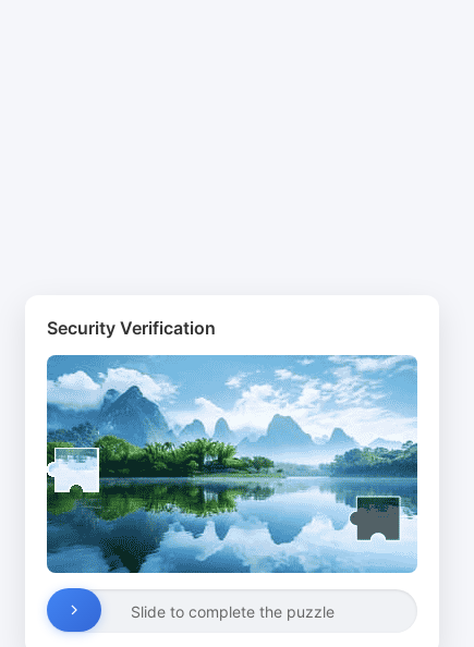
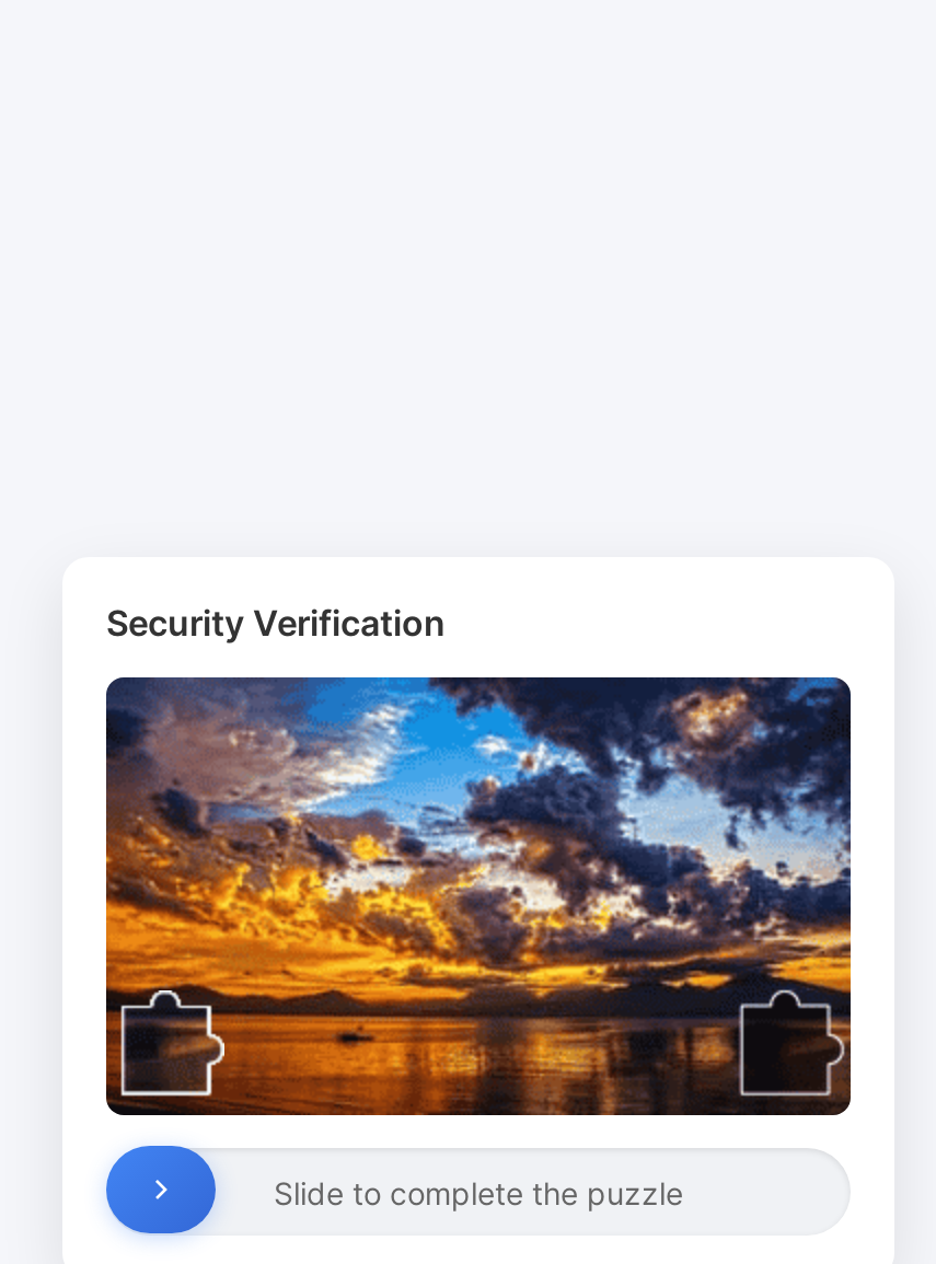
- [image]
+ [image]
